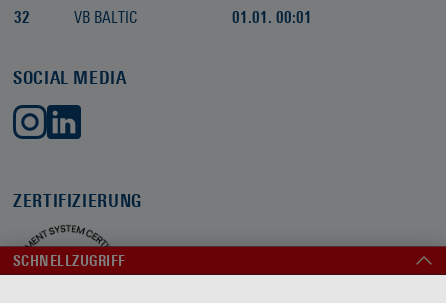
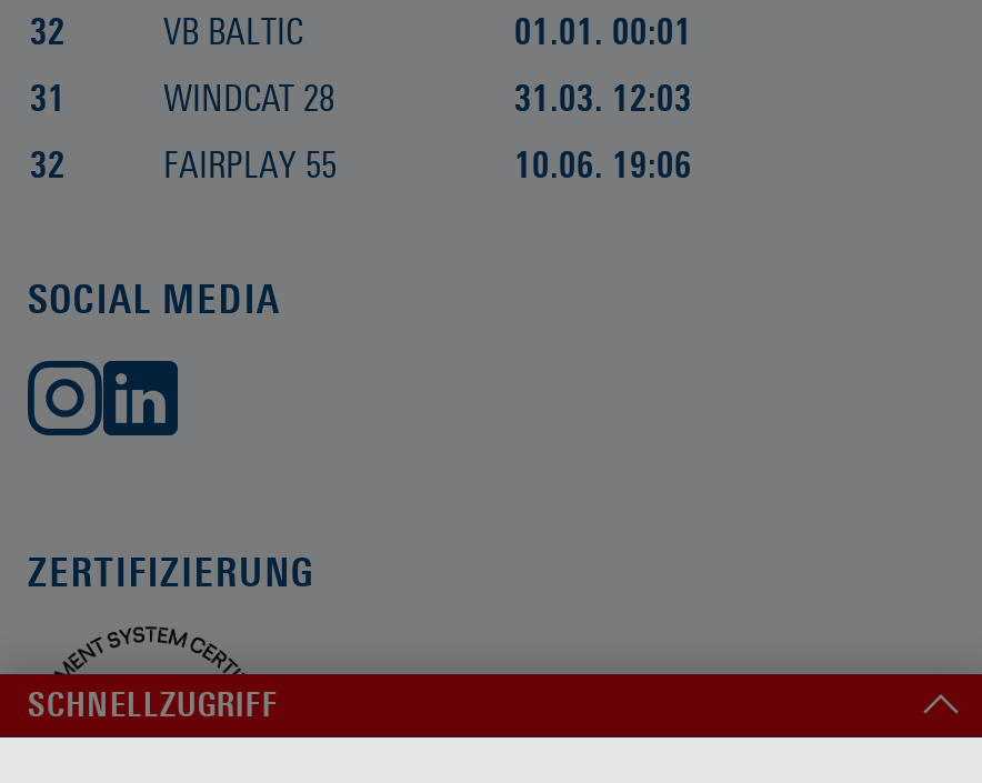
+ 31
+ WINDCAT 28
+ 31.03. 12:03
+ 32
+ FAIRPLAY 55
+ 10.06. 19:06
